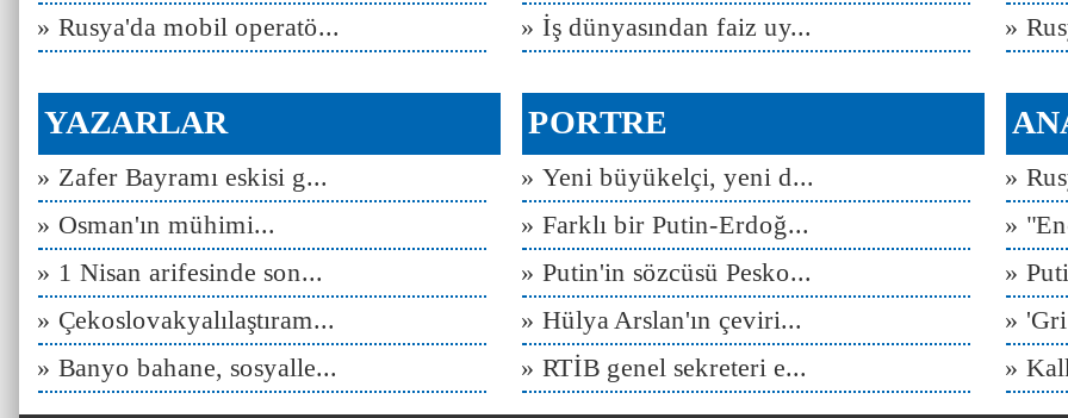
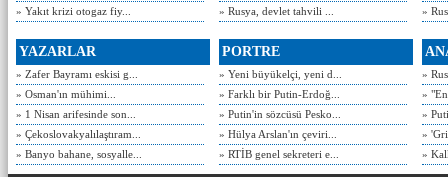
- » Rusya'da mobil operatö...
+ » Yakıt krizi otogaz fiy...

- » İş dünyasından faiz uy...
+ » Rusya, devlet tahvili ...
